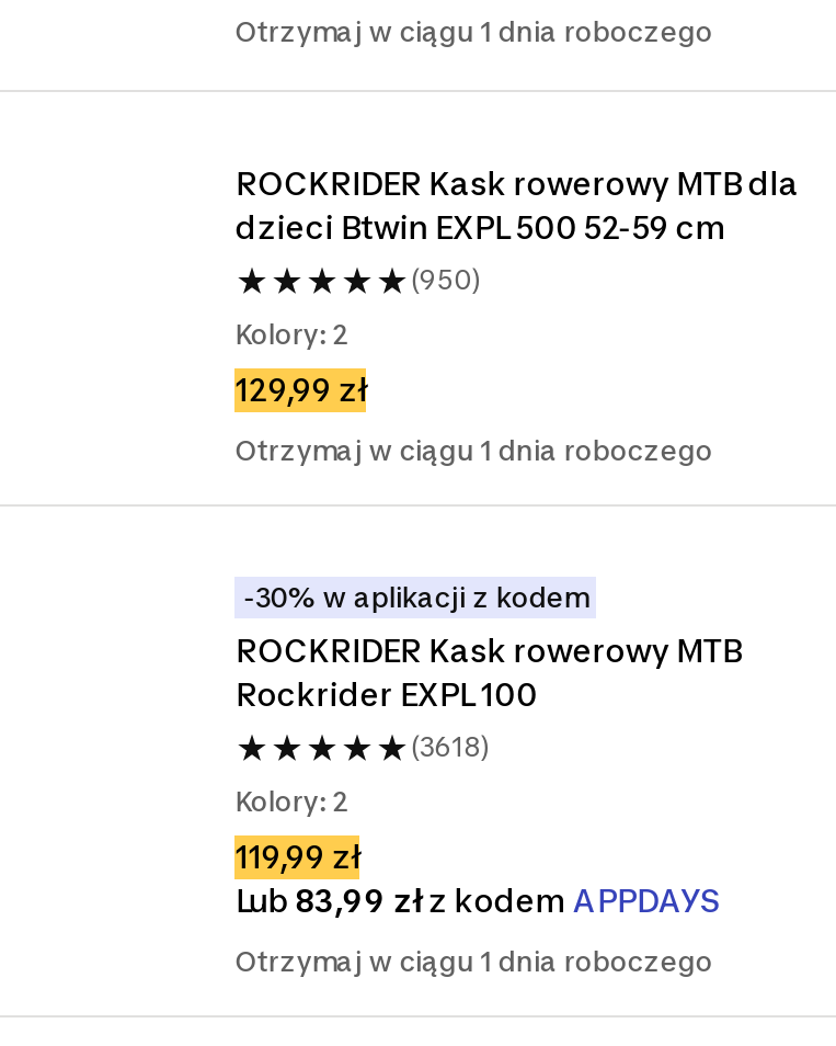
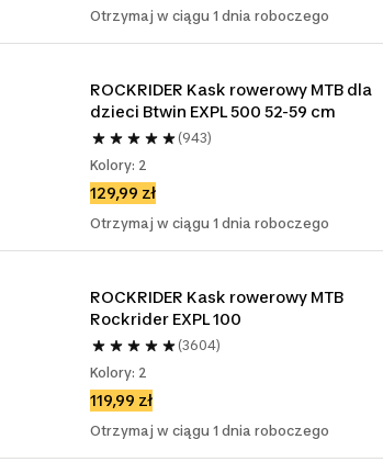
- (950)
+ (943)

- -30% w aplikacji z kodem

- (3618)
+ (3604)

- Lub 83,99 zł z kodem APPDAYS
